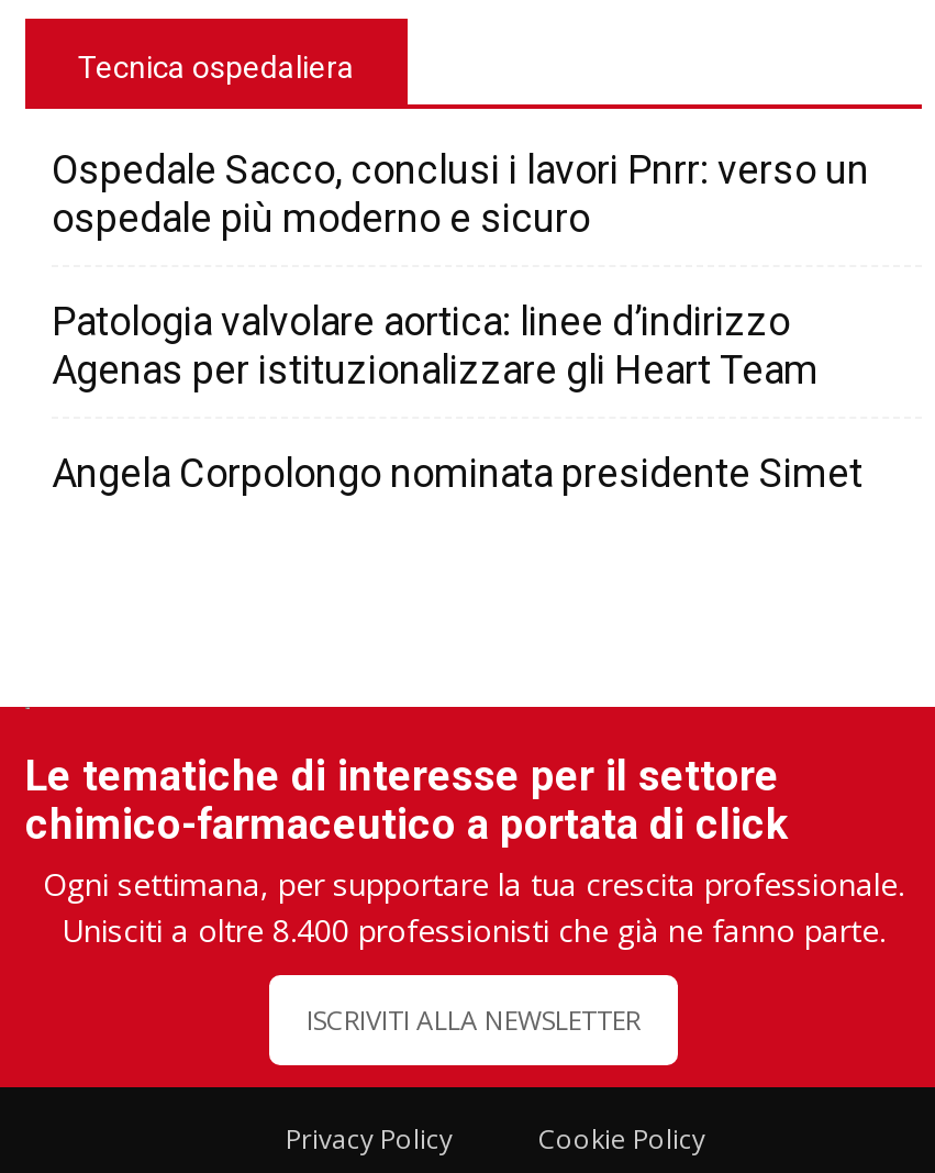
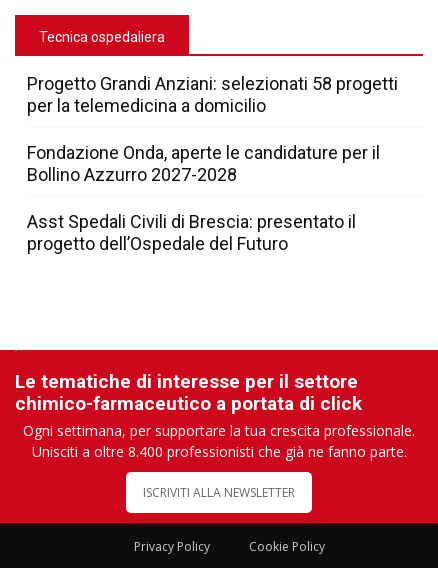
- Ospedale Sacco, conclusi i lavori Pnrr: verso un
- ospedale più moderno e sicuro
+ Progetto Grandi Anziani: selezionati 58 progetti
+ per la telemedicina a domicilio

- Patologia valvolare aortica: linee d’indirizzo
- Agenas per istituzionalizzare gli Heart Team
+ Fondazione Onda, aperte le candidature per il
+ Bollino Azzurro 2027-2028

- Angela Corpolongo nominata presidente Simet
+ Asst Spedali Civili di Brescia: presentato il
+ progetto dell’Ospedale del Futuro
